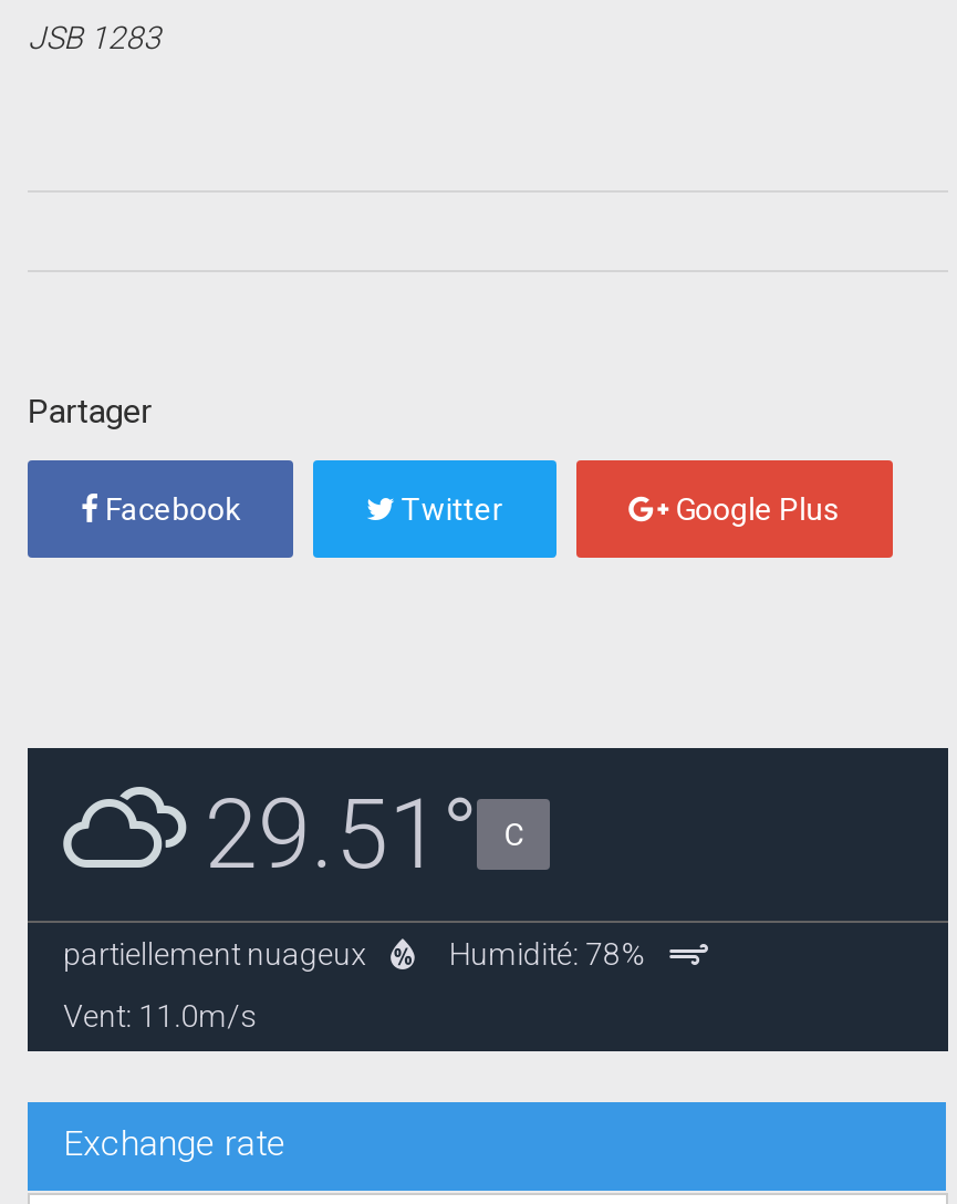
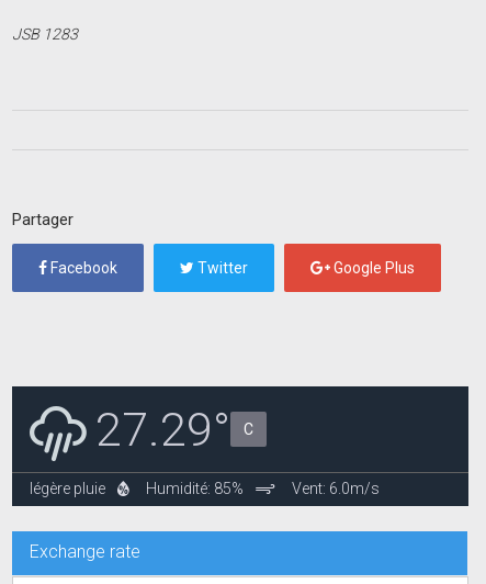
- [image]
- 29.51° C
+ [image]
+ 27.29° C

- partiellement nuageux
- Humidité: 78%
- Vent: 11.0m/s
+ légère pluie
+ Humidité: 85%
+ Vent: 6.0m/s
